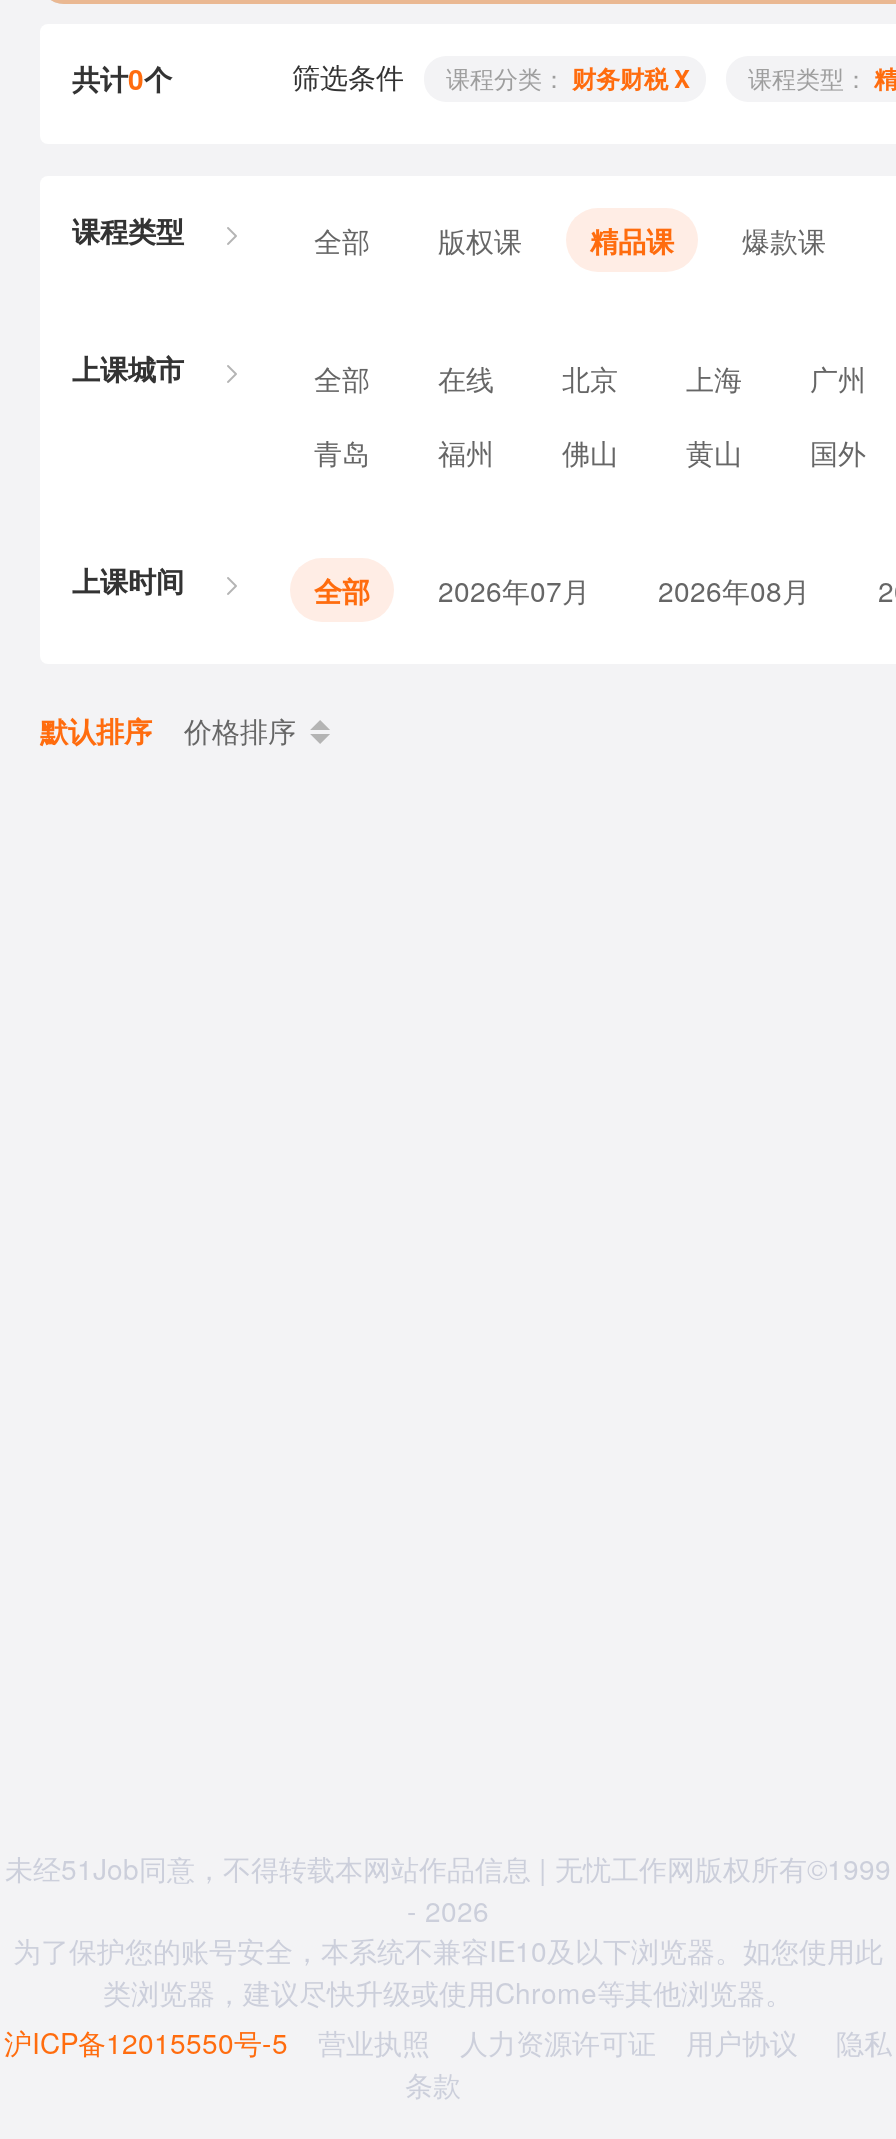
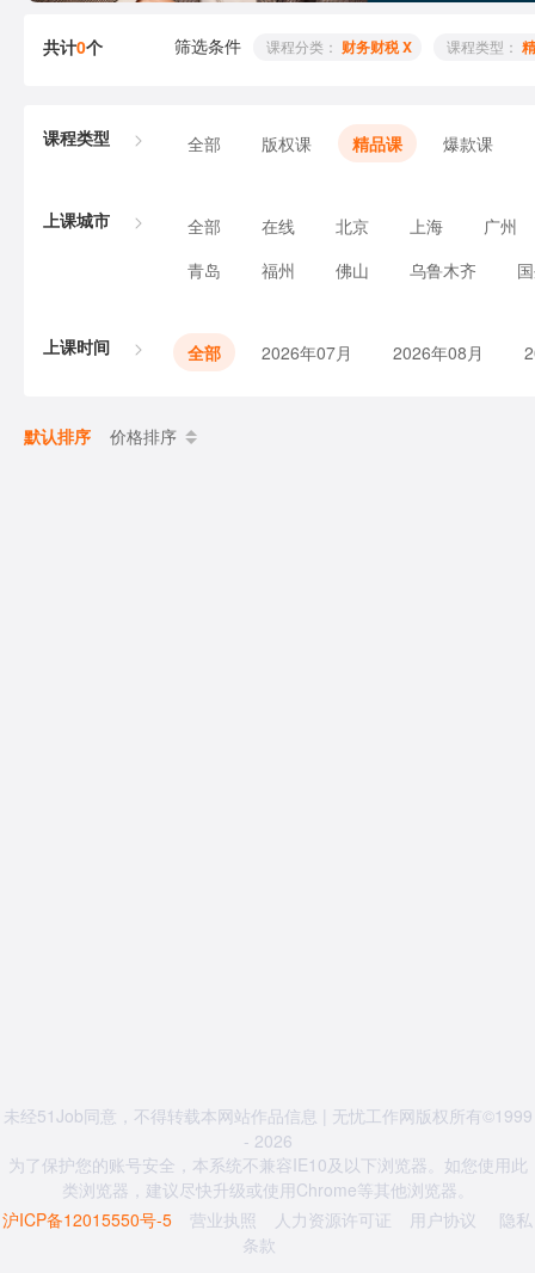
- 黄山
+ 乌鲁木齐
